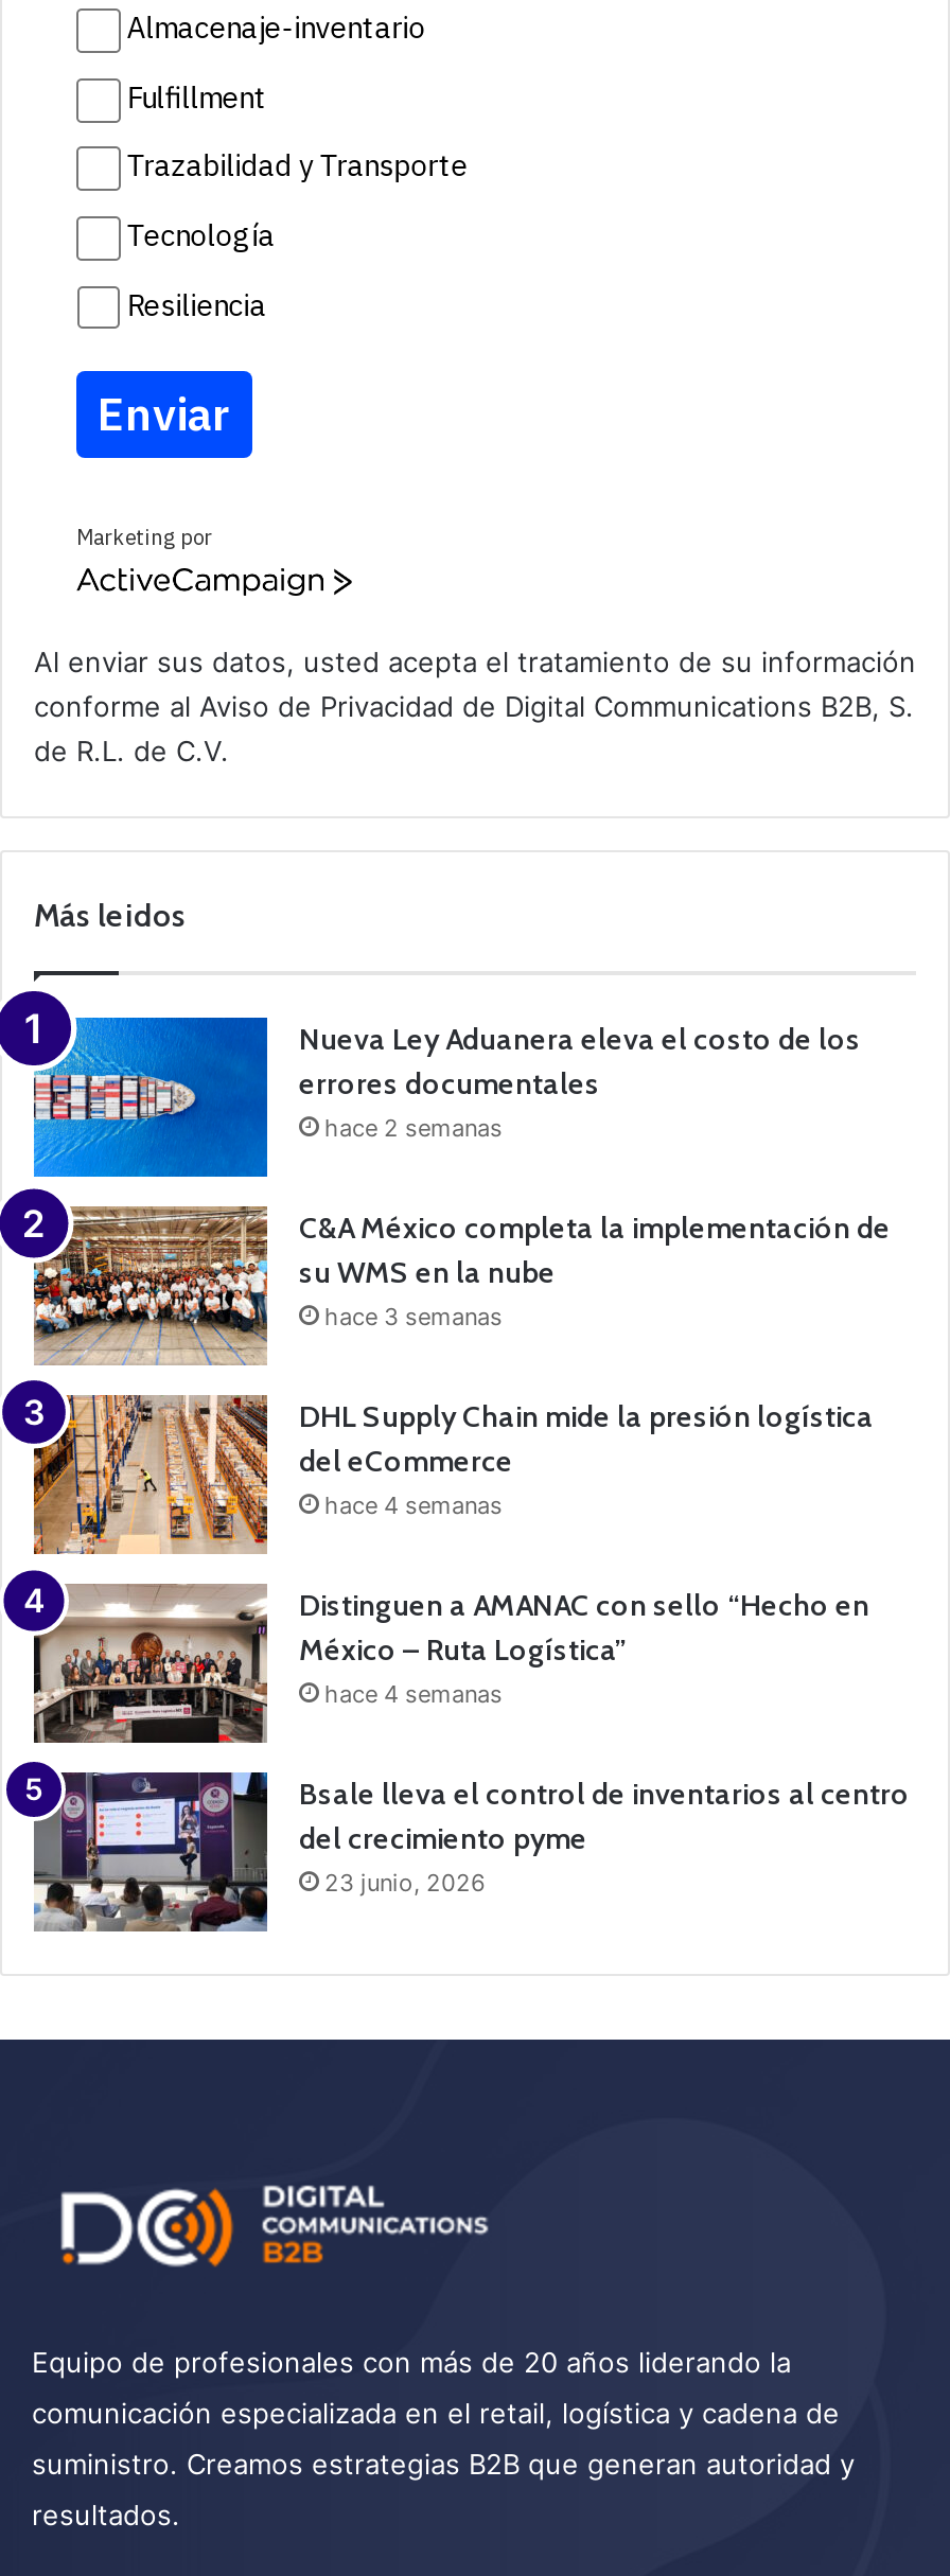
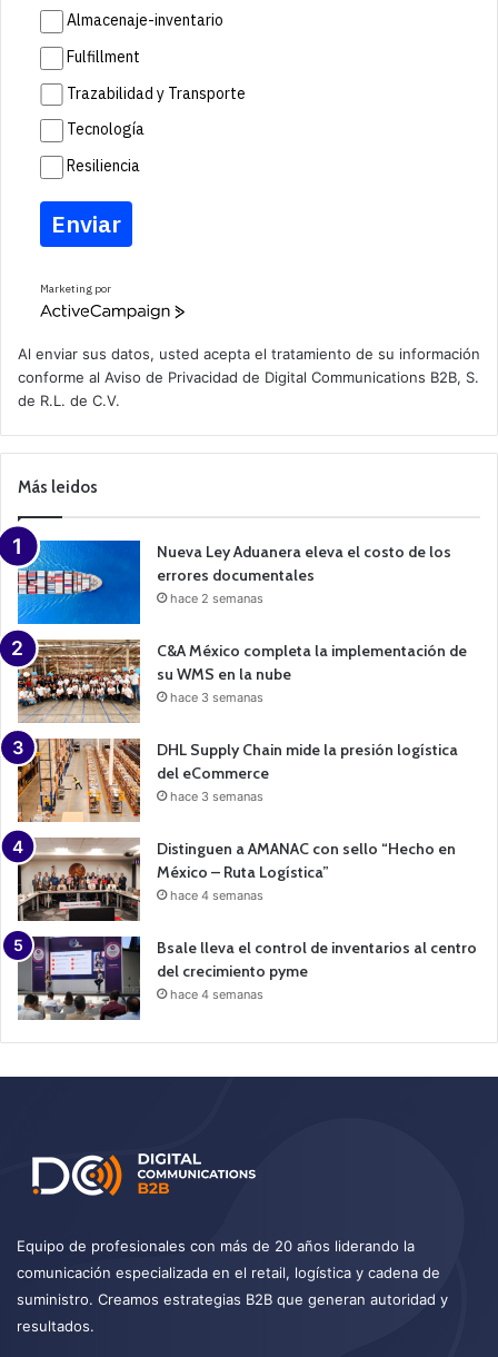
- hace 4 semanas
+ hace 3 semanas

- 23 junio, 2026
+ hace 4 semanas
